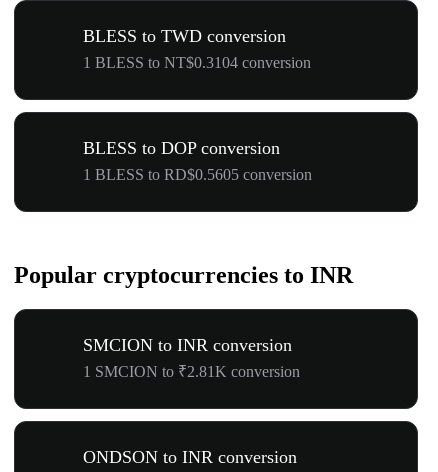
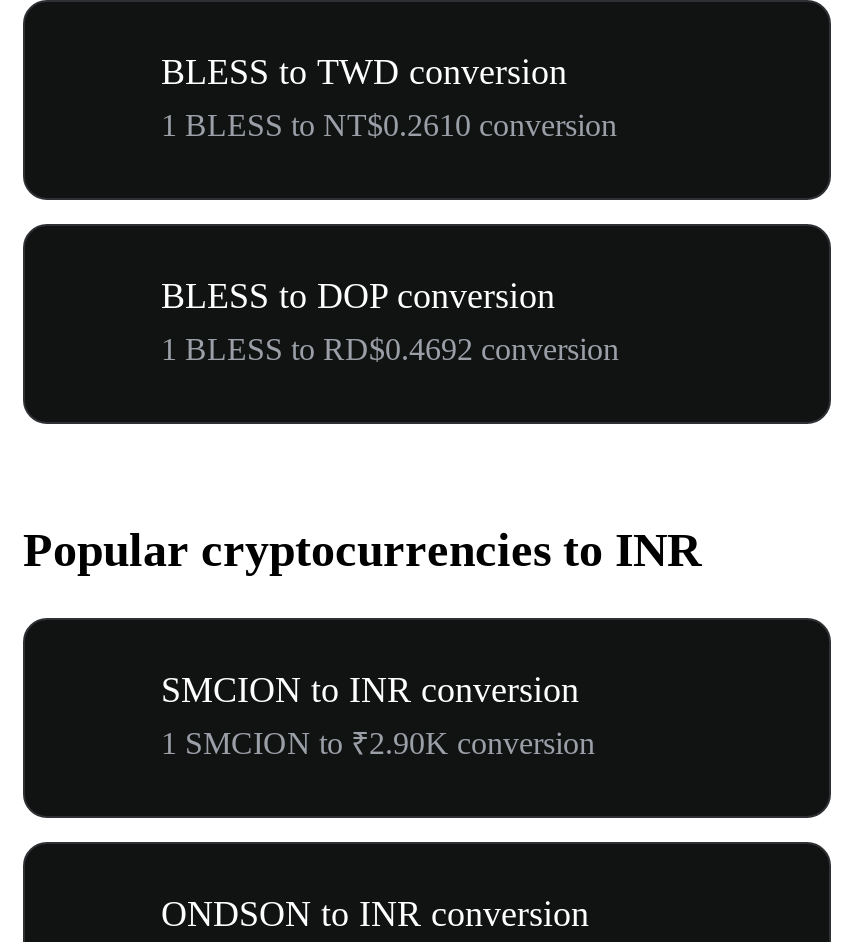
- 1 BLESS to NT$0.3104 conversion
+ 1 BLESS to NT$0.2610 conversion

- 1 BLESS to RD$0.5605 conversion
+ 1 BLESS to RD$0.4692 conversion

- 1 SMCION to ₹2.81K conversion
+ 1 SMCION to ₹2.90K conversion
